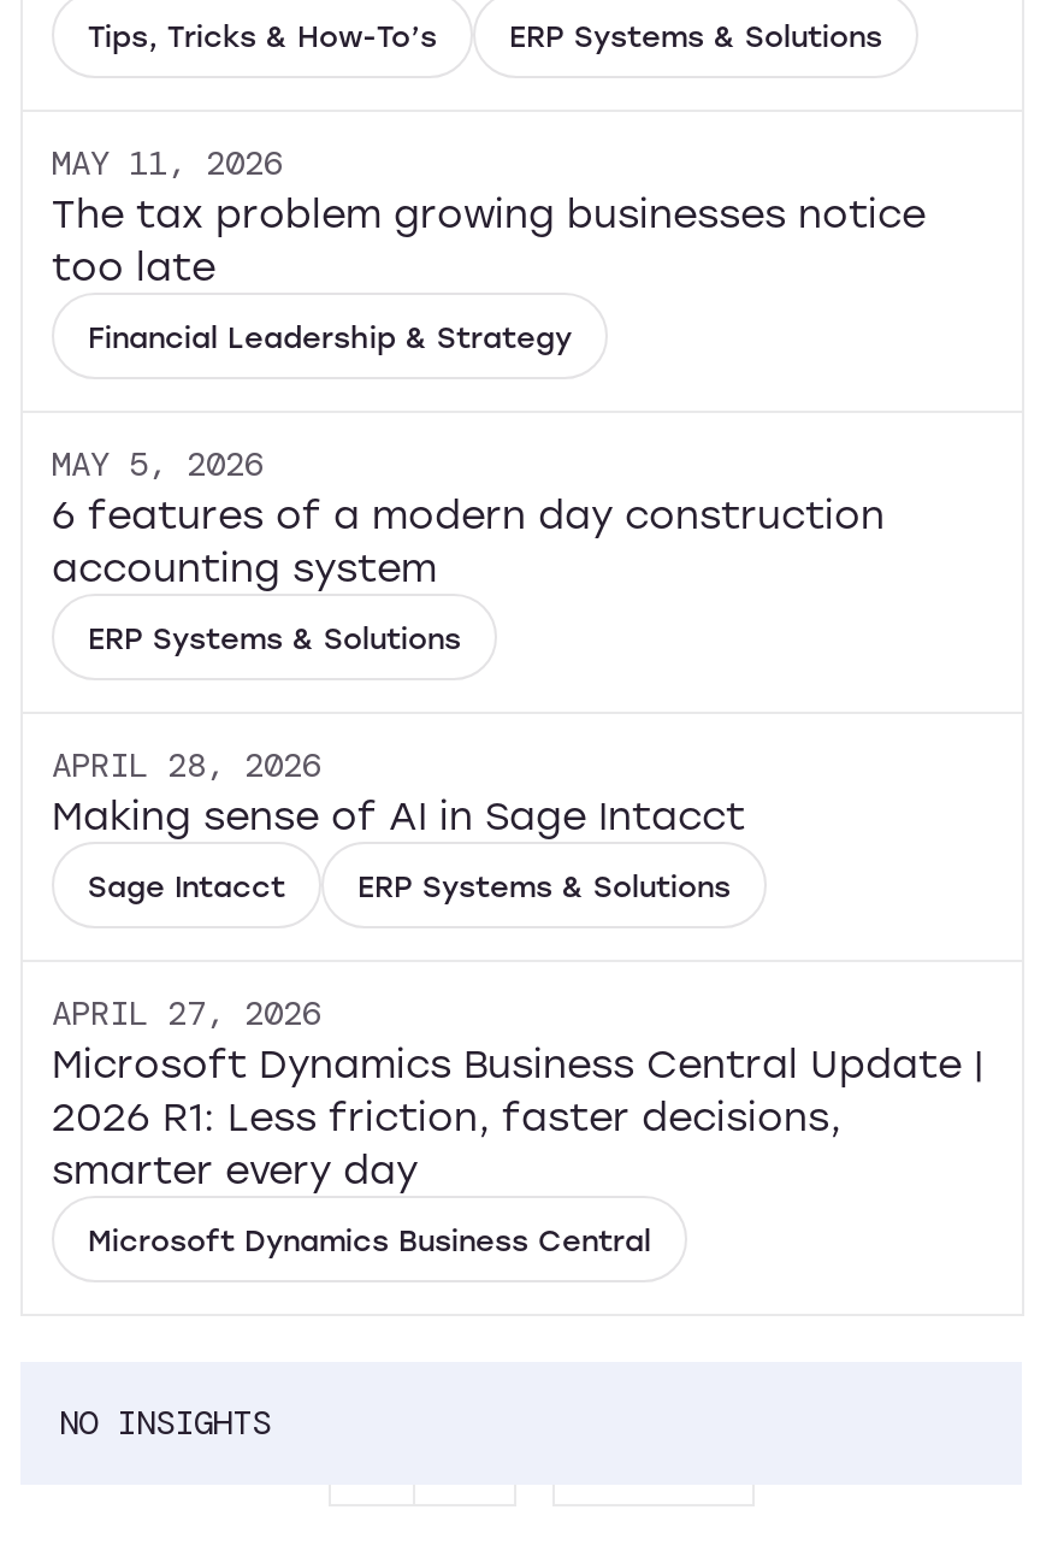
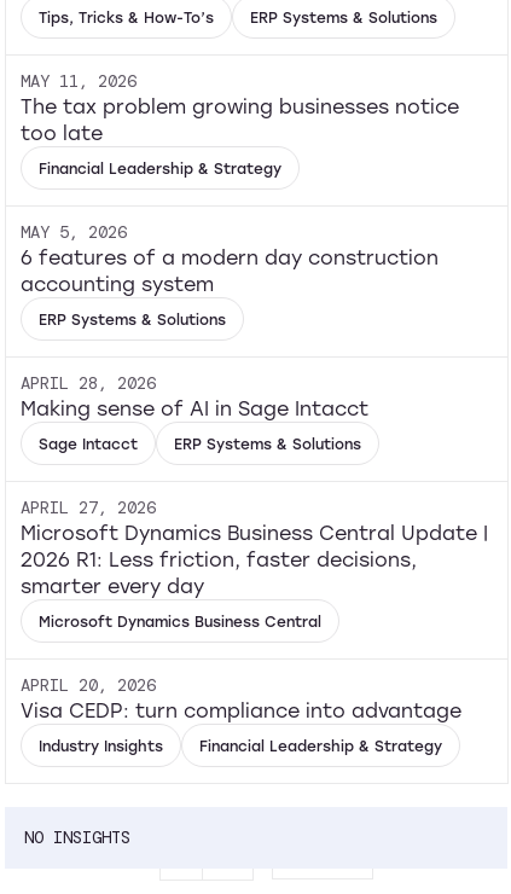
+ APRIL 20, 2026
+ Visa CEDP: turn compliance into advantage
+ Industry Insights
+ Financial Leadership & Strategy
